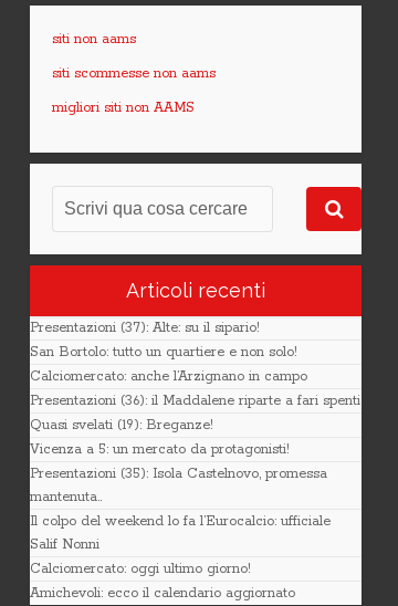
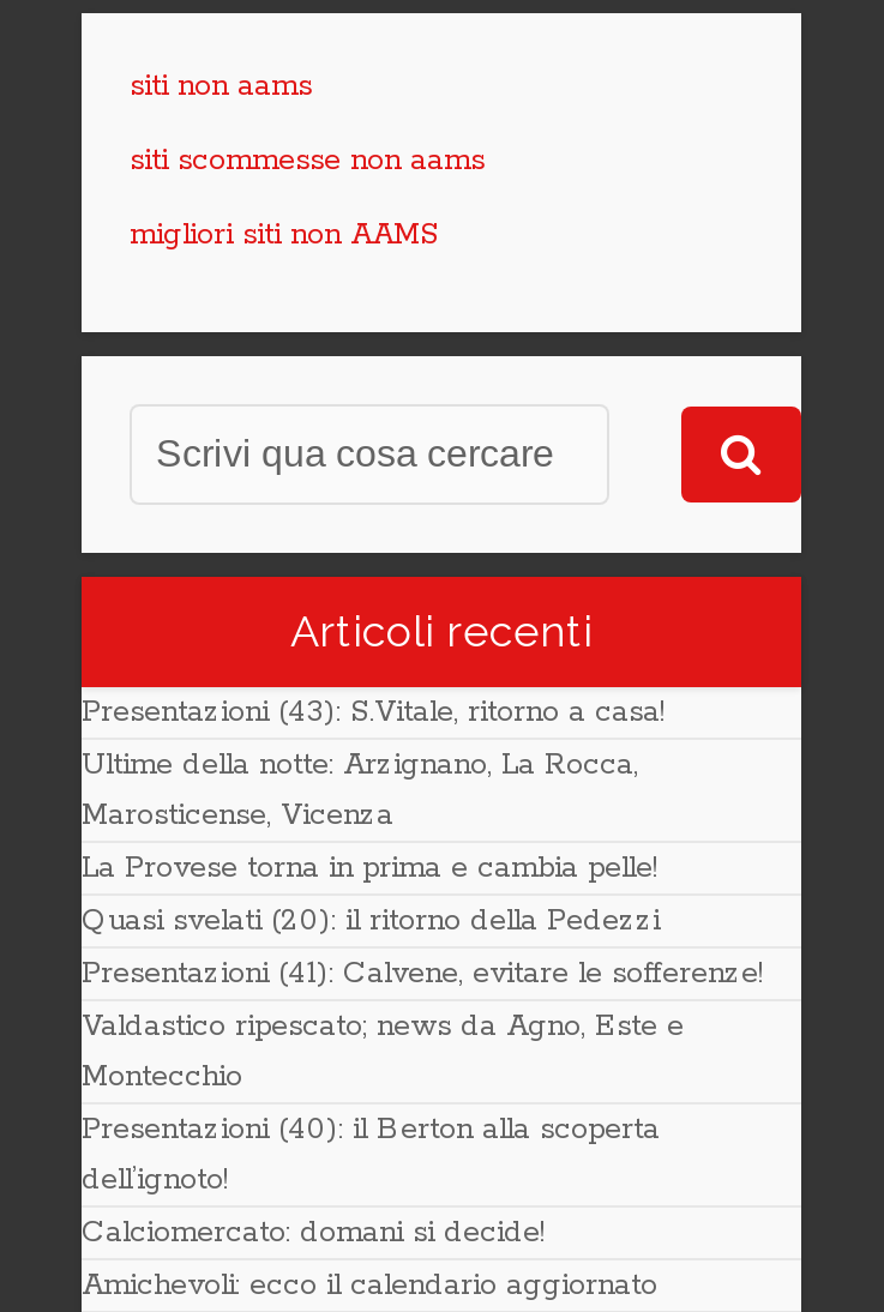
- Presentazioni (37): Alte: su il sipario!
- San Bortolo: tutto un quartiere e non solo!
- Calciomercato: anche l’Arzignano in campo
- Presentazioni (36): il Maddalene riparte a fari spenti
- Quasi svelati (19): Breganze!
- Vicenza a 5: un mercato da protagonisti!
- Presentazioni (35): Isola Castelnovo, promessa
- mantenuta..
- Il colpo del weekend lo fa l’Eurocalcio: ufficiale
- Salif Nonni
- Calciomercato: oggi ultimo giorno!
+ Presentazioni (43): S.Vitale, ritorno a casa!
+ Ultime della notte: Arzignano, La Rocca,
+ Marosticense, Vicenza
+ La Provese torna in prima e cambia pelle!
+ Quasi svelati (20): il ritorno della Pedezzi
+ Presentazioni (41): Calvene, evitare le sofferenze!
+ Valdastico ripescato; news da Agno, Este e
+ Montecchio
+ Presentazioni (40): il Berton alla scoperta
+ dell’ignoto!
+ Calciomercato: domani si decide!
